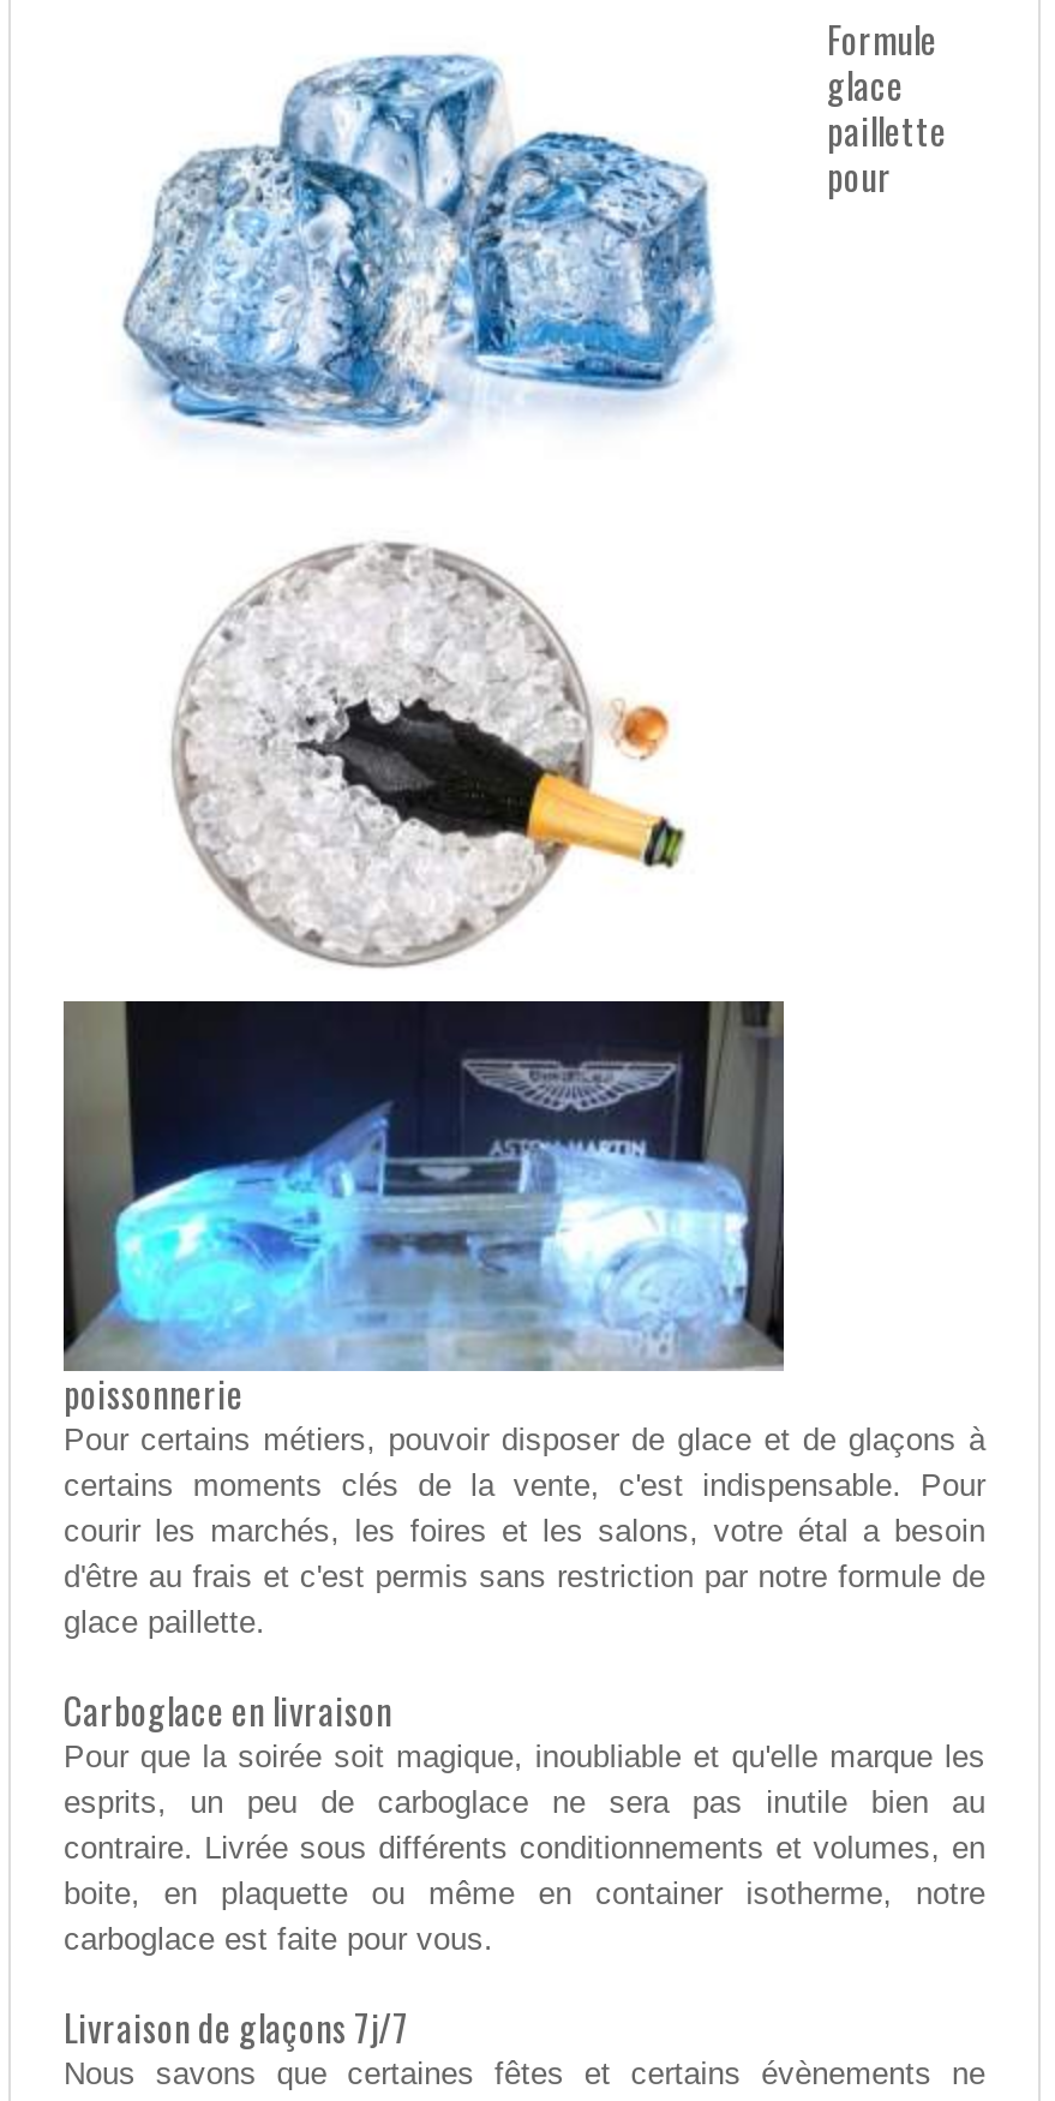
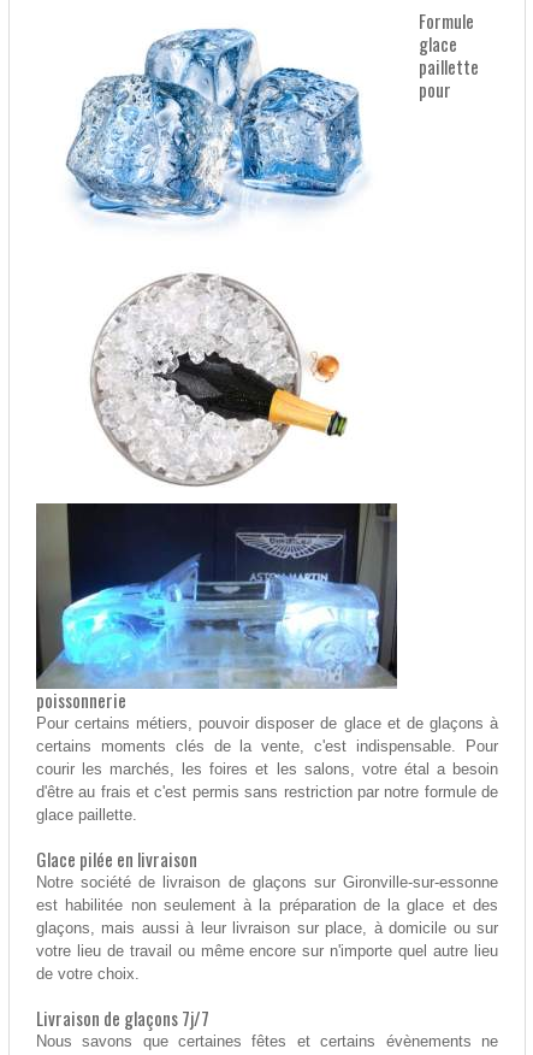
- Carboglace en livraison
- Pour que la soirée soit magique, inoubliable et qu'elle marque les
- esprits, un peu de carboglace ne sera pas inutile bien au
- contraire. Livrée sous différents conditionnements et volumes, en
- boite, en plaquette ou même en container isotherme, notre
- carboglace est faite pour vous.
+ Glace pilée en livraison
+ Notre société de livraison de glaçons sur Gironville-sur-essonne
+ est habilitée non seulement à la préparation de la glace et des
+ glaçons, mais aussi à leur livraison sur place, à domicile ou sur
+ votre lieu de travail ou même encore sur n'importe quel autre lieu
+ de votre choix.
